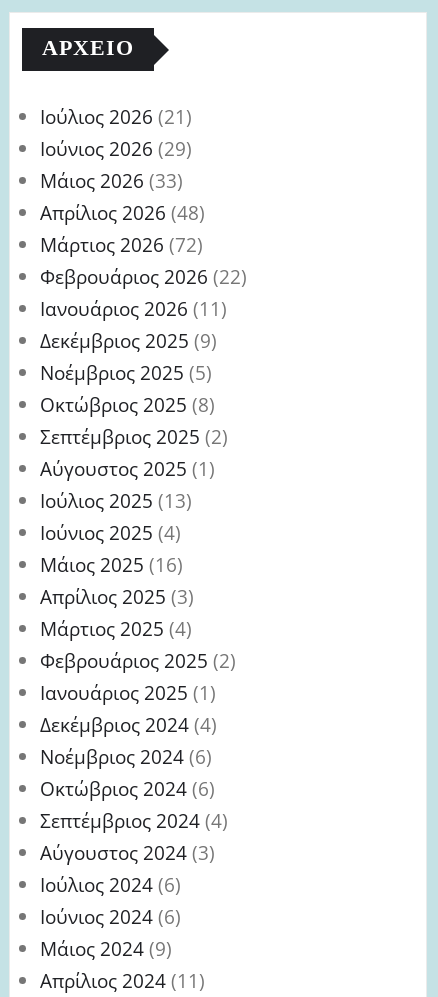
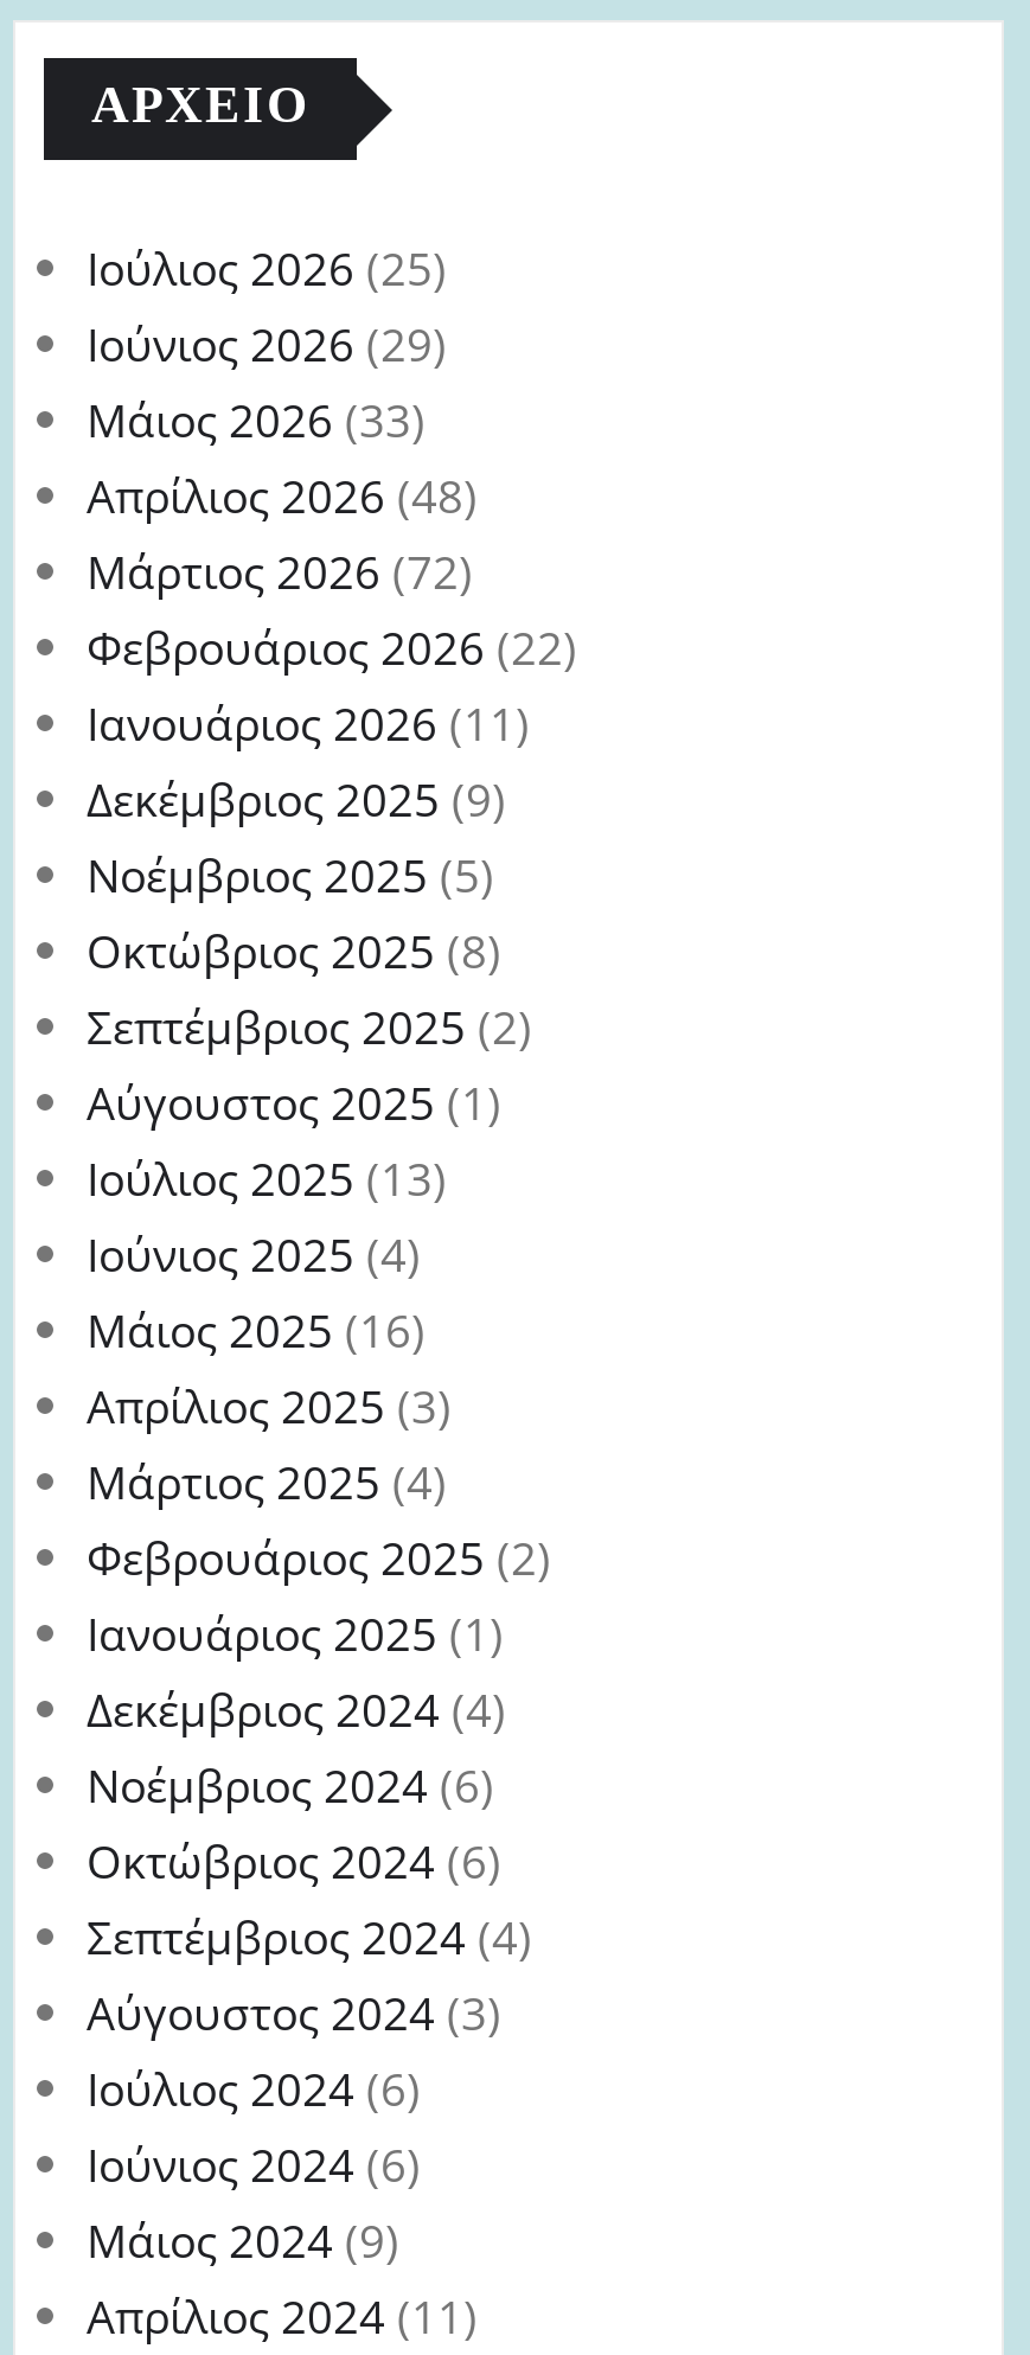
- Ιούλιος 2026 (21)
+ Ιούλιος 2026 (25)
